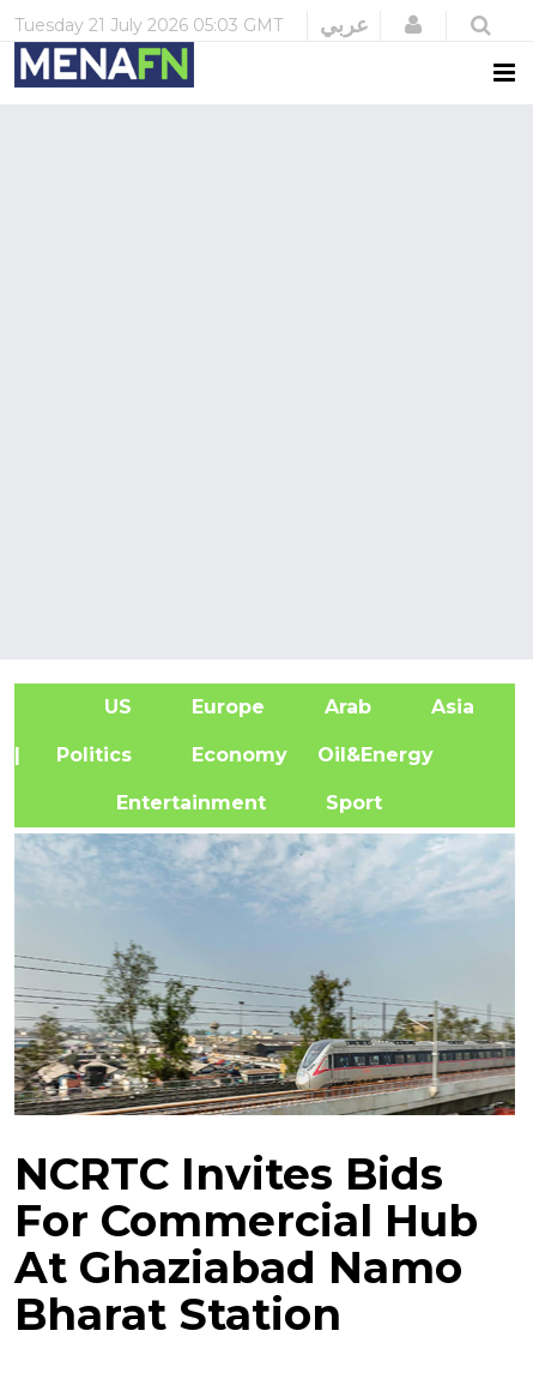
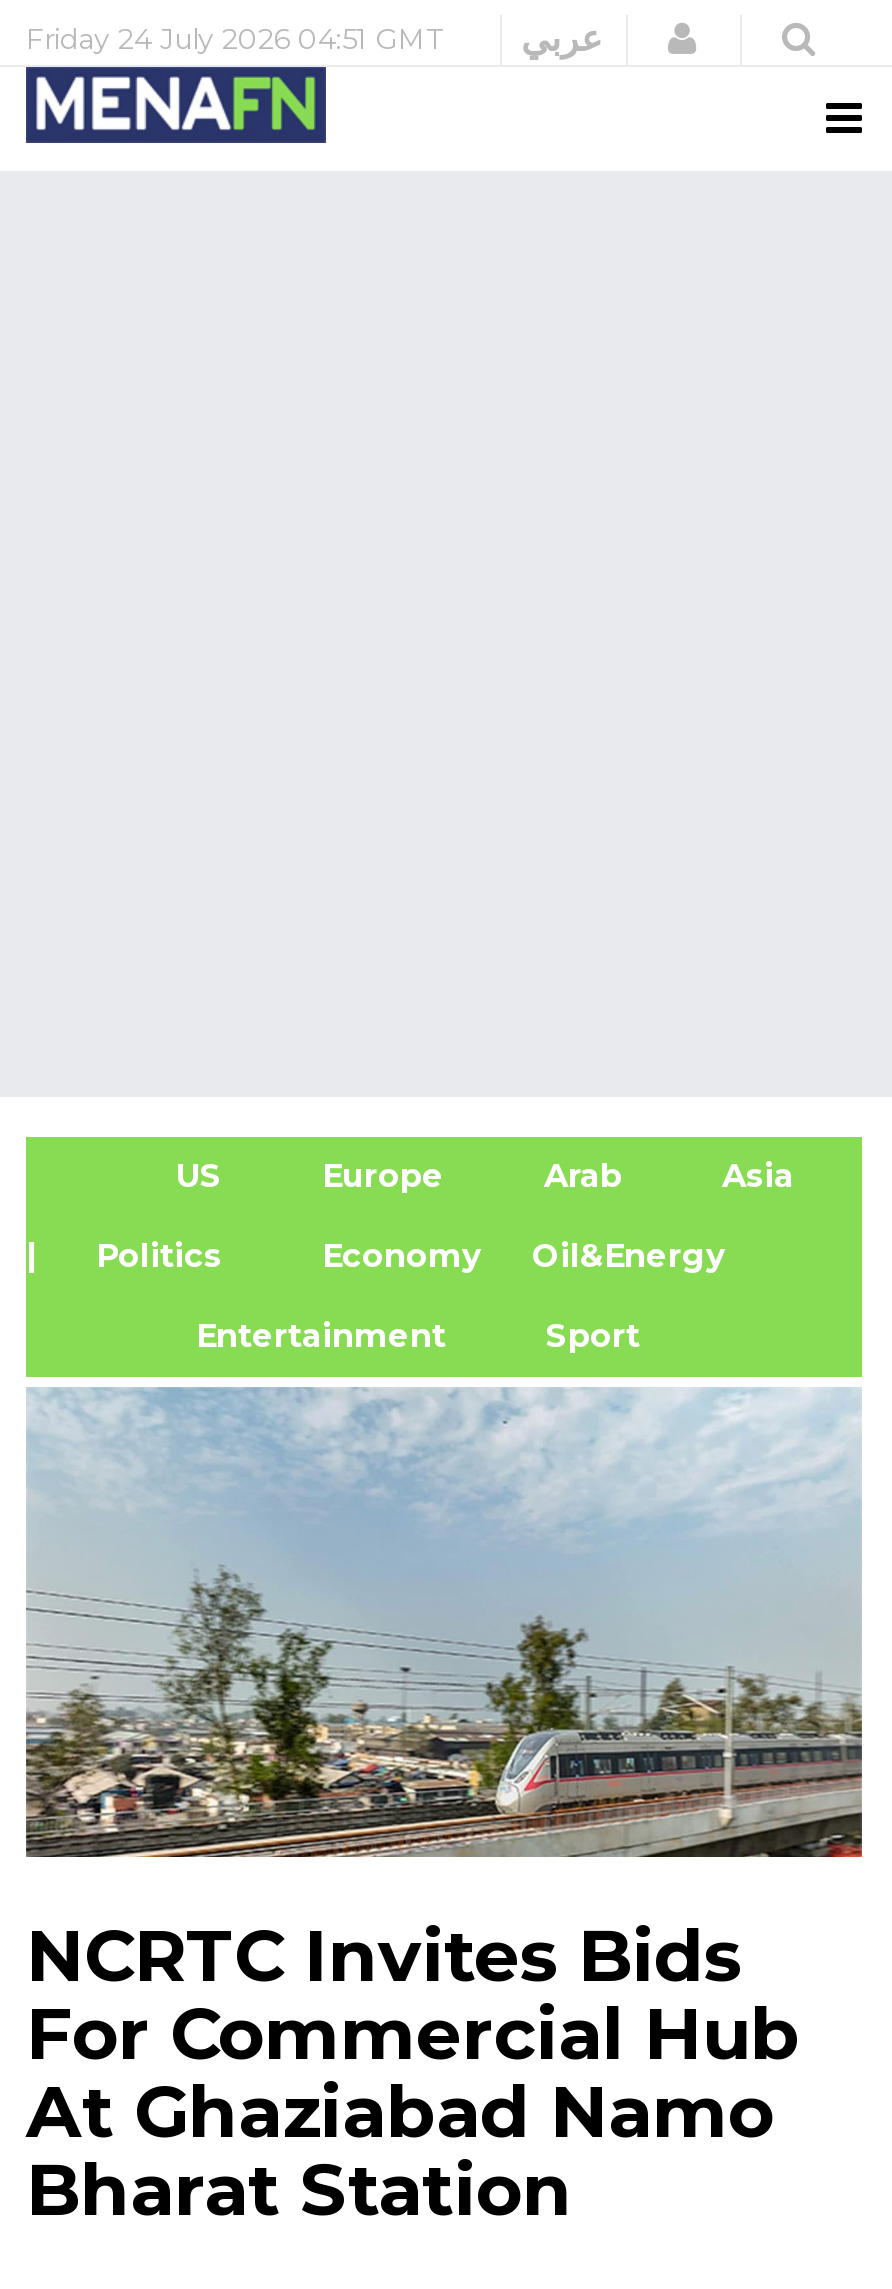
- Tuesday 21 July 2026 05:03 GMT
+ Friday 24 July 2026 04:51 GMT
